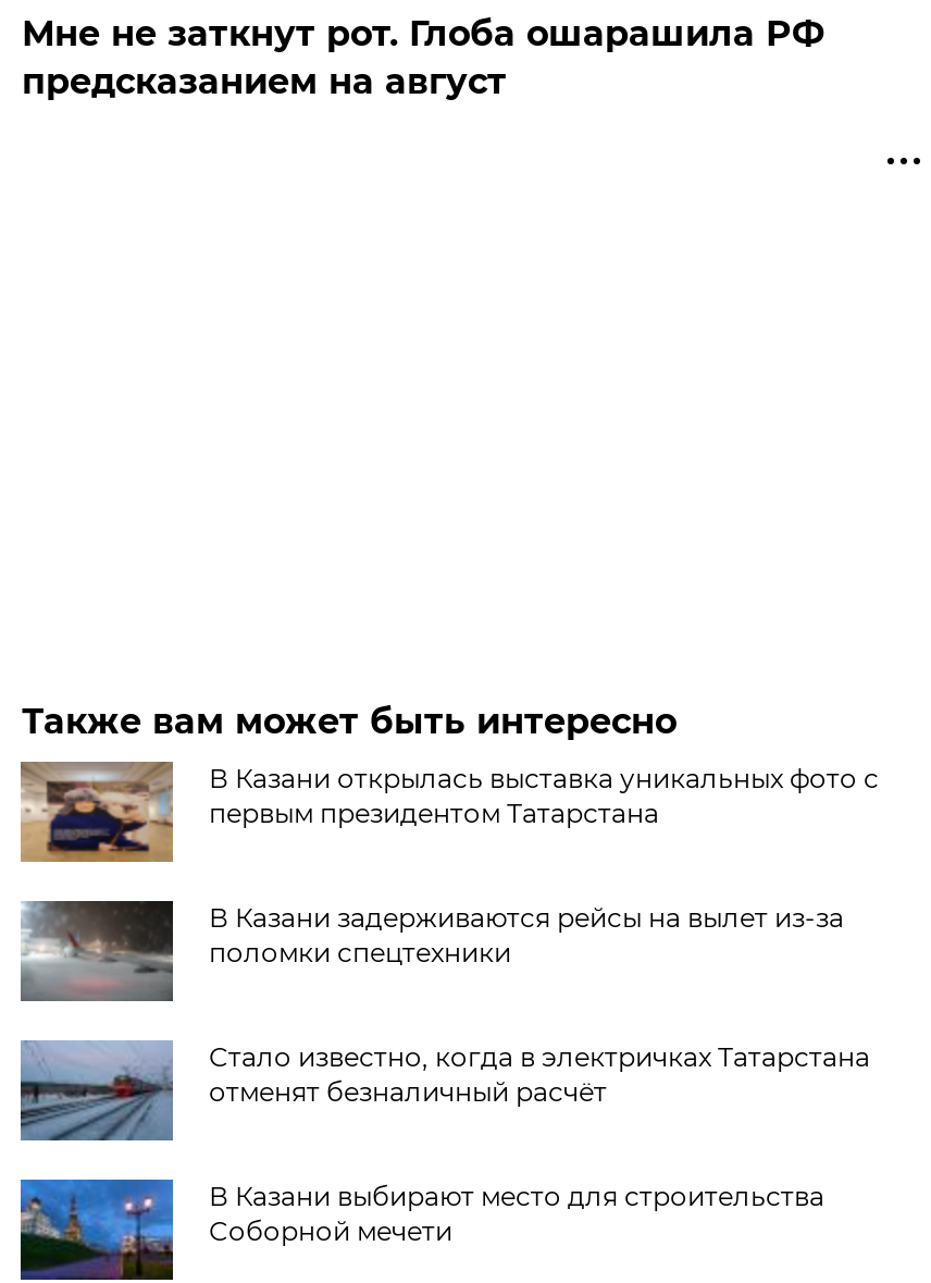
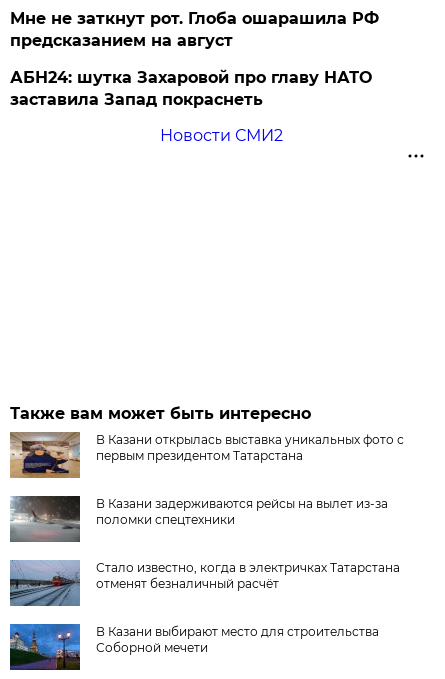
+ АБН24: шутка Захаровой про главу НАТО
+ заставила Запад покраснеть
+ Новости СМИ2
